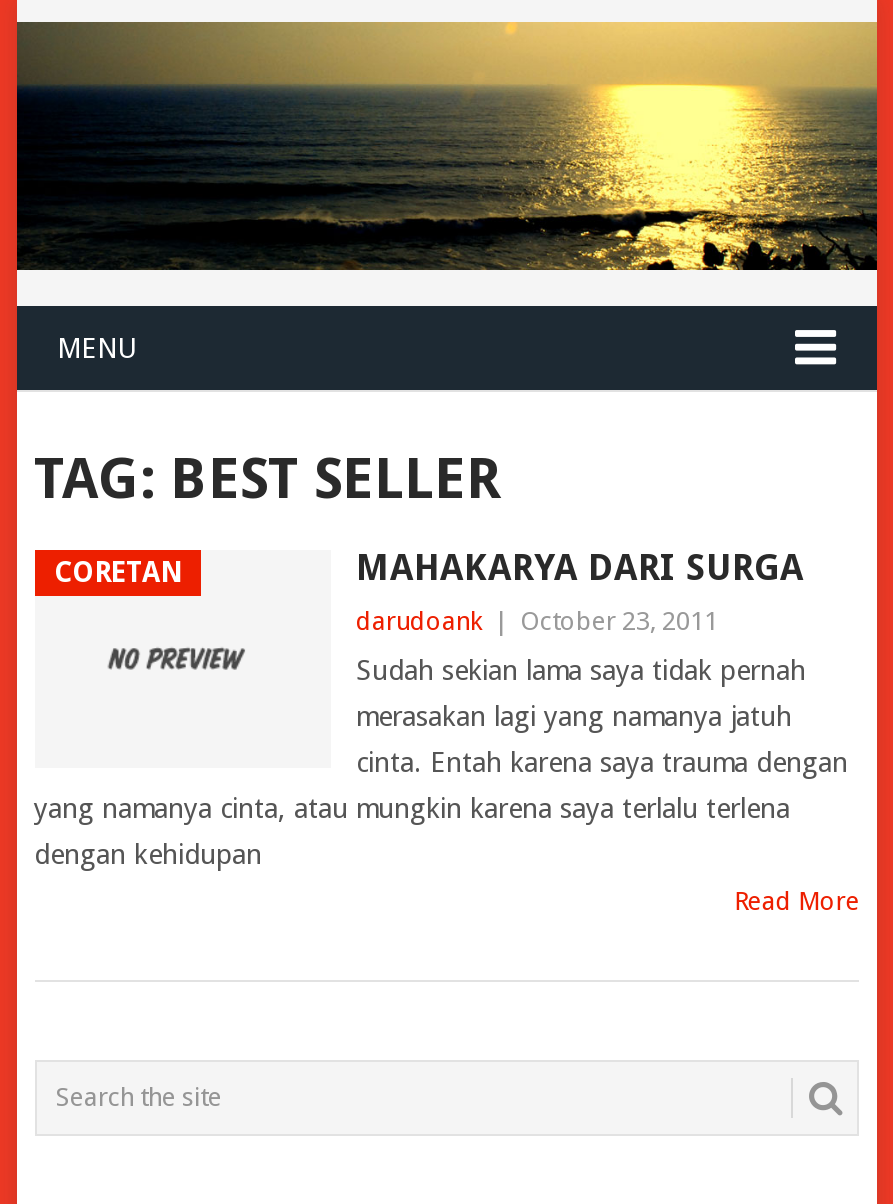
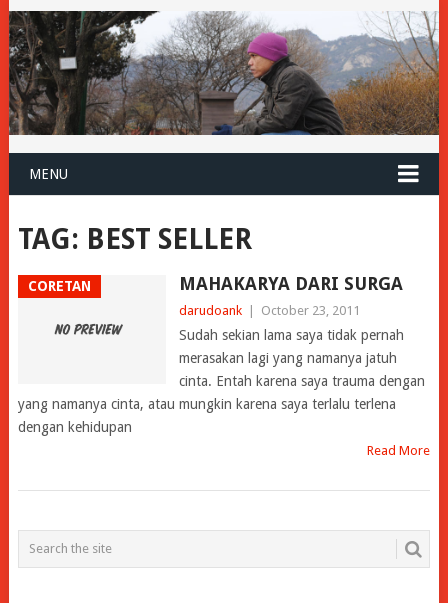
- [image]
+ [image]
